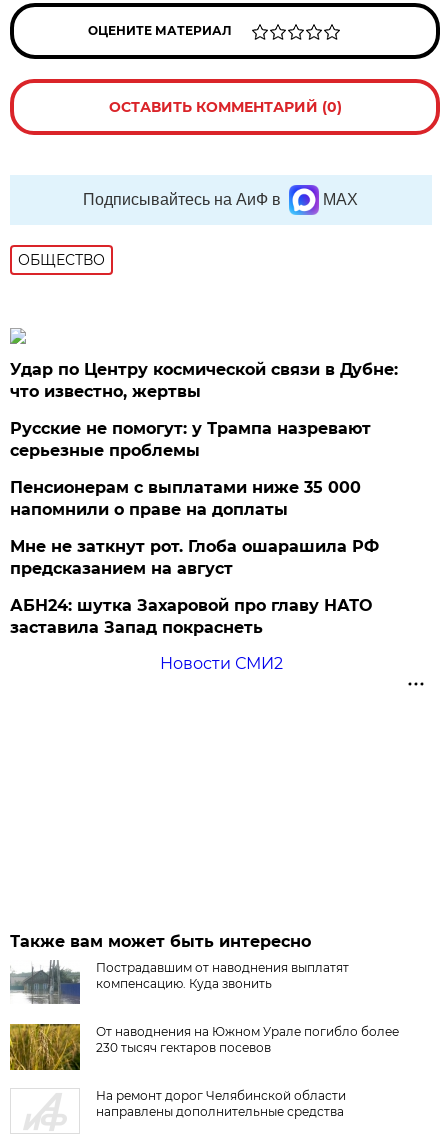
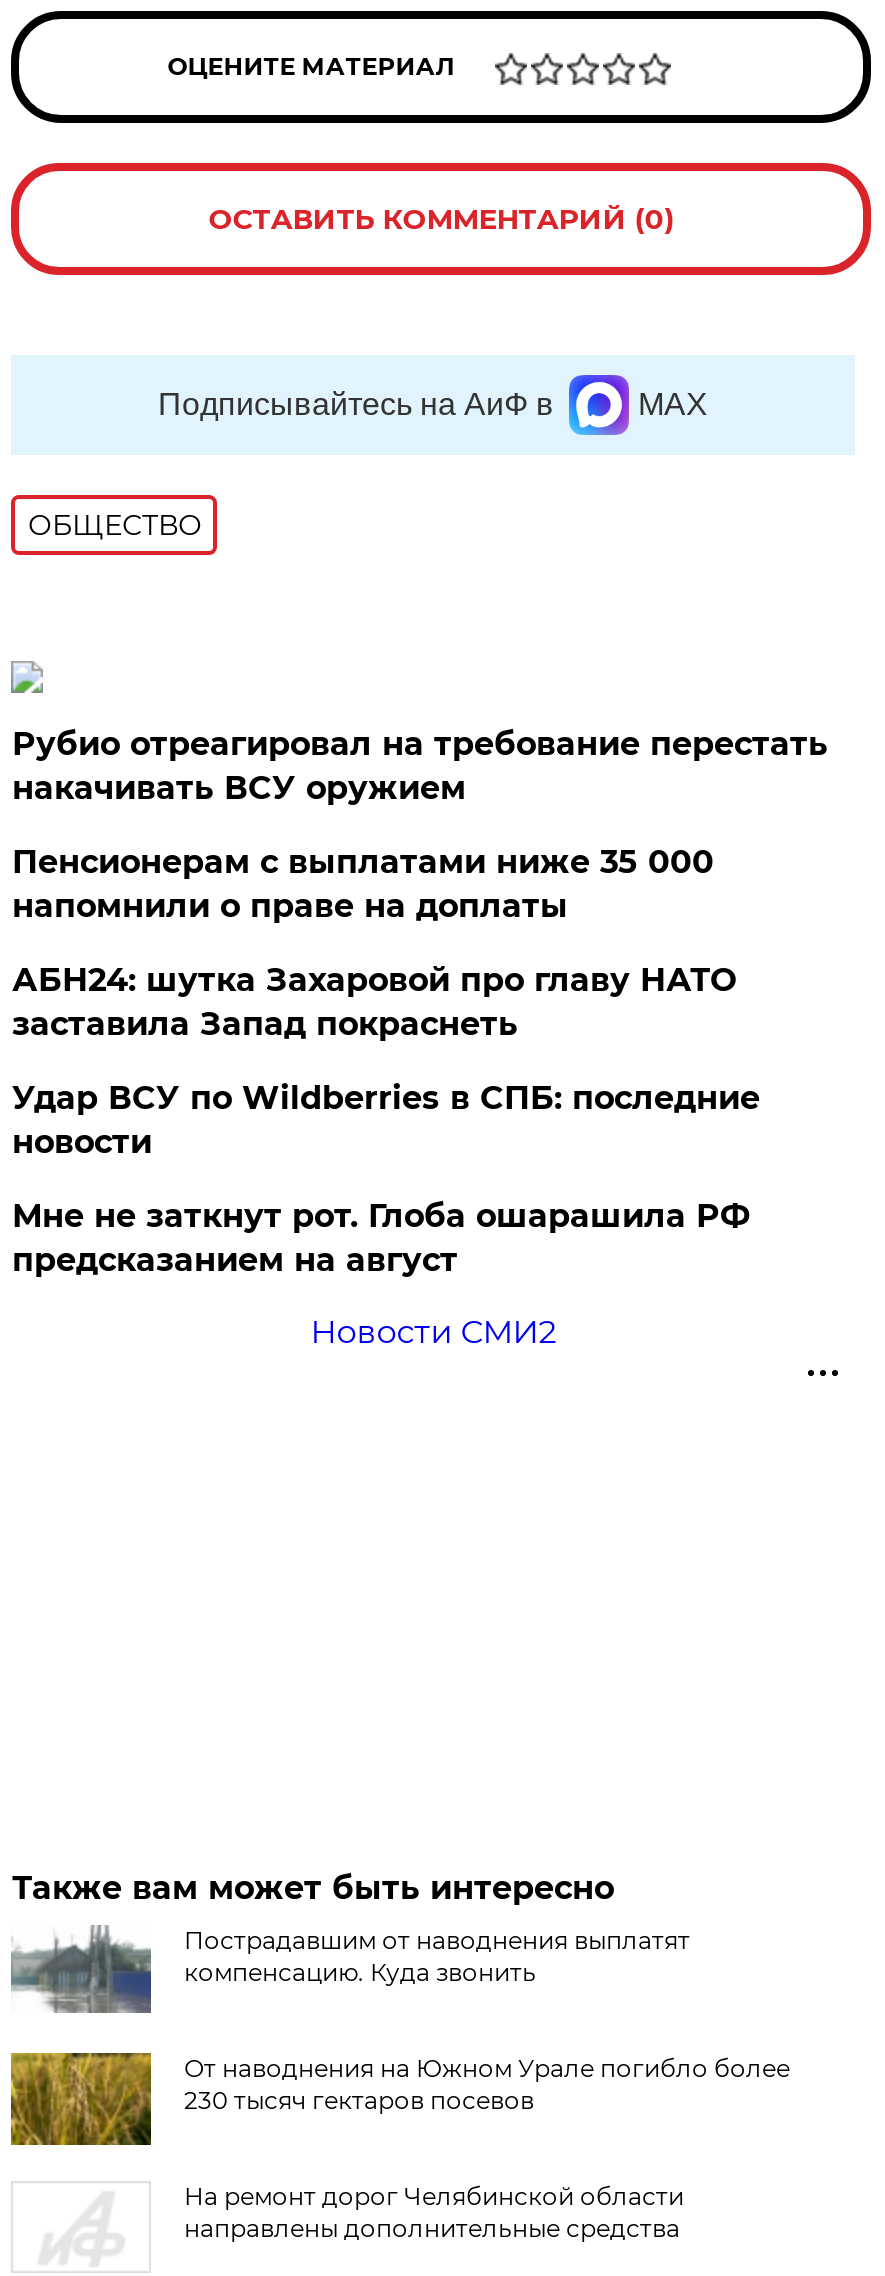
- Удар по Центру космической связи в Дубне:
- что известно, жертвы
- Русские не помогут: у Трампа назревают
- серьезные проблемы
+ Рубио отреагировал на требование перестать
+ накачивать ВСУ оружием

moved up: Пенсионерам с выплатами ниже 35 000 | напомнили о праве на доплаты

+ Удар ВСУ по Wildberries в СПБ: последние
+ новости

moved down: Мне не заткнут рот. Глоба ошарашила РФ | предсказанием на август

moved up: АБН24: шутка Захаровой про главу НАТО | заставила Запад покраснеть
